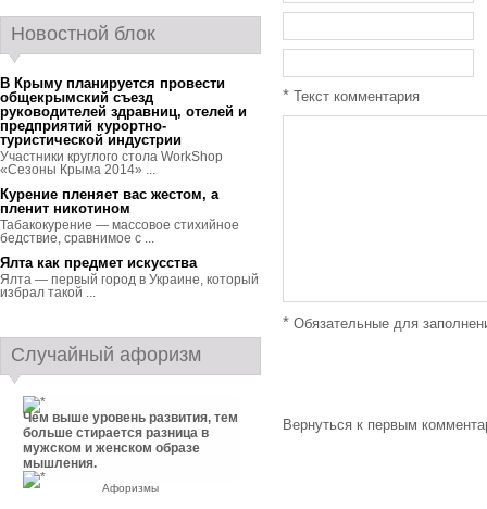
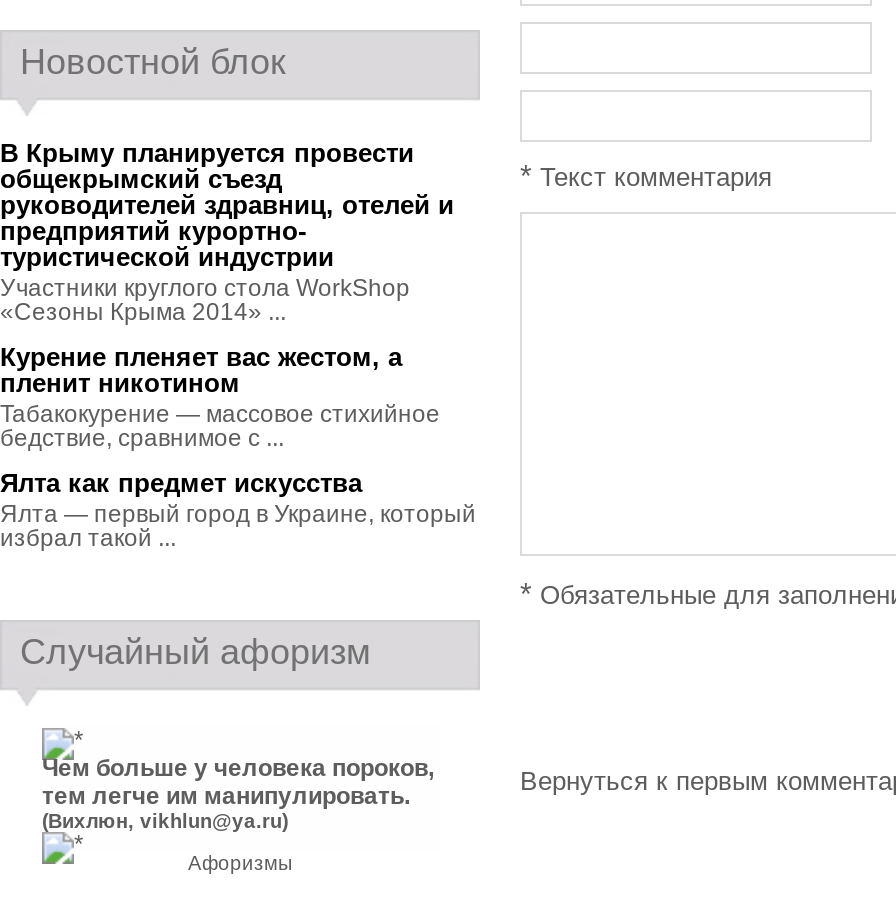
- Чем выше уровень развития, тем
- больше стирается разница в
- мужском и женском образе
- мышления.
+ Чем больше у человека пороков,
+ тем легче им манипулировать.
+ (Вихлюн, vikhlun@ya.ru)
